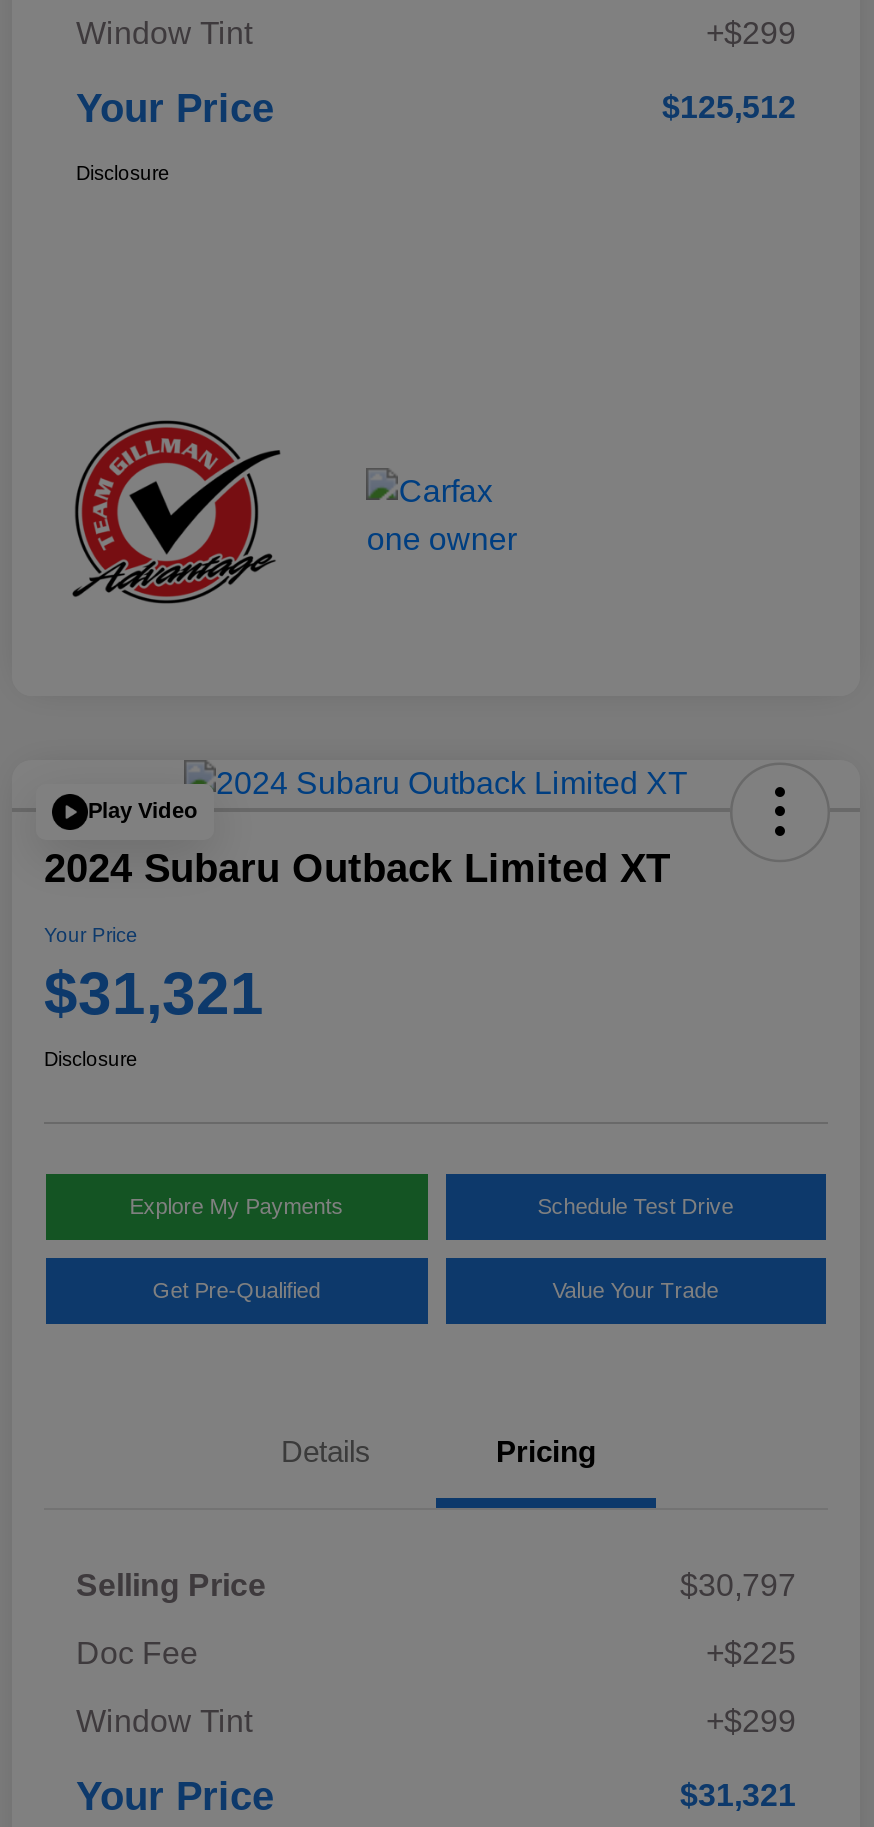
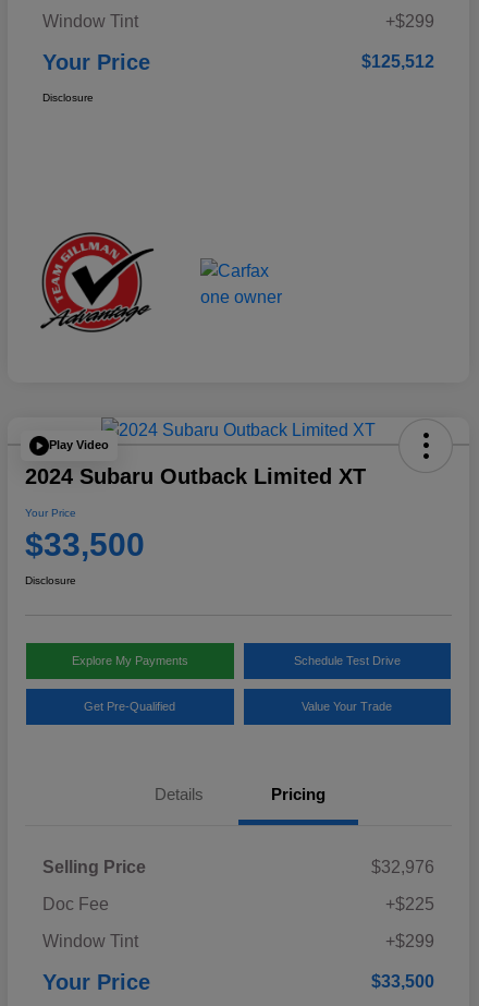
- $31,321
+ $33,500

- $30,797
+ $32,976

- $31,321
+ $33,500
